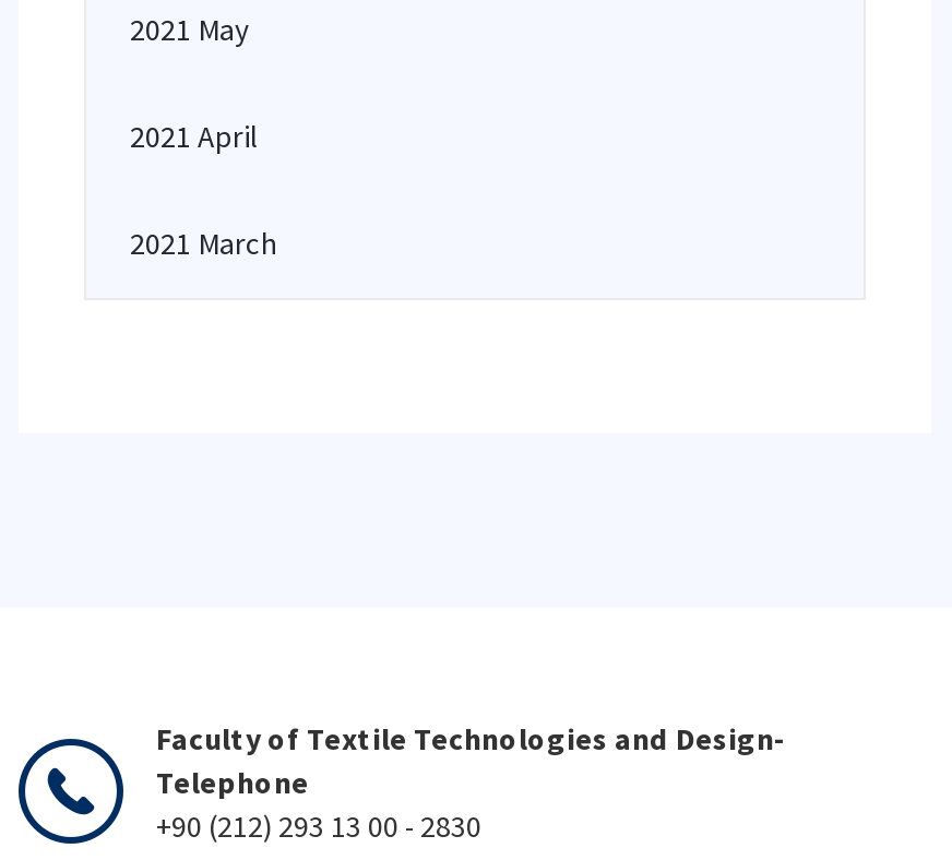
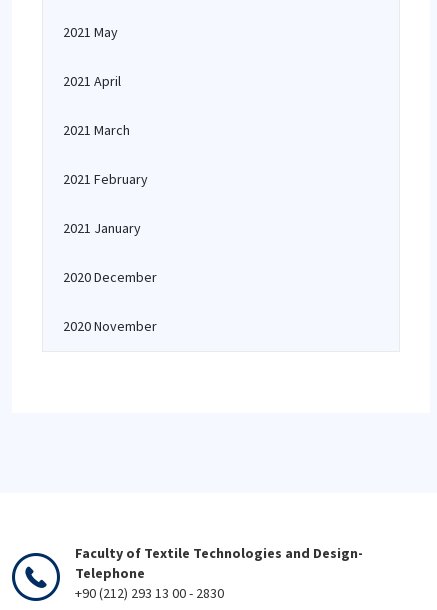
+ 2021 February
+ 2021 January
+ 2020 December
+ 2020 November
